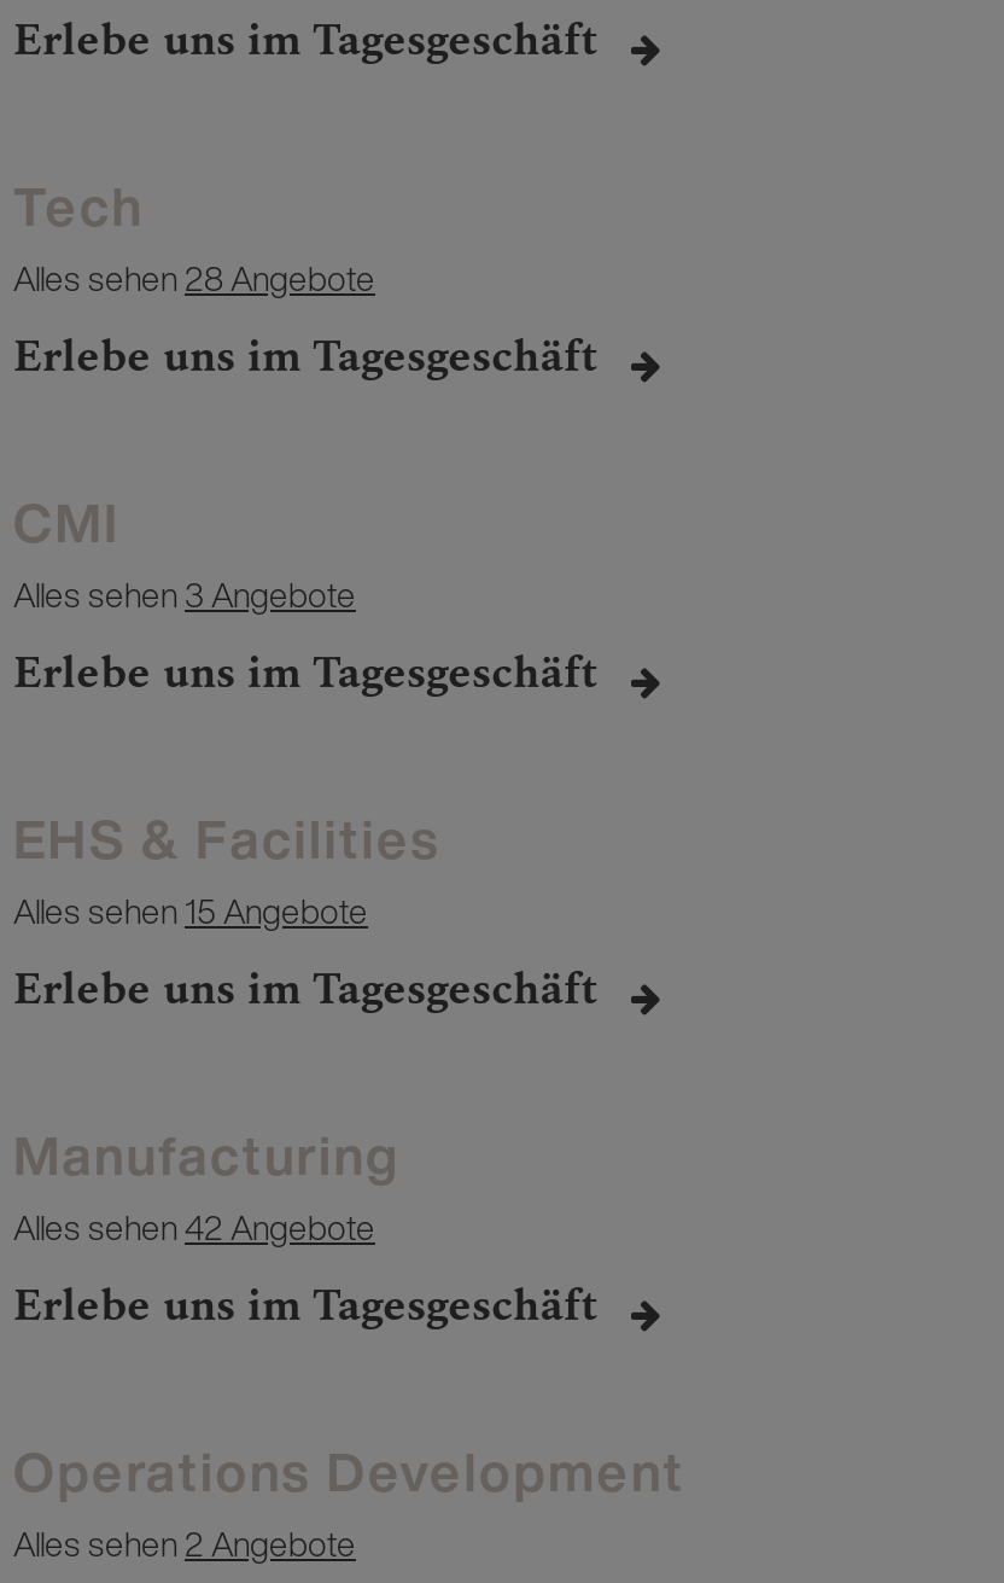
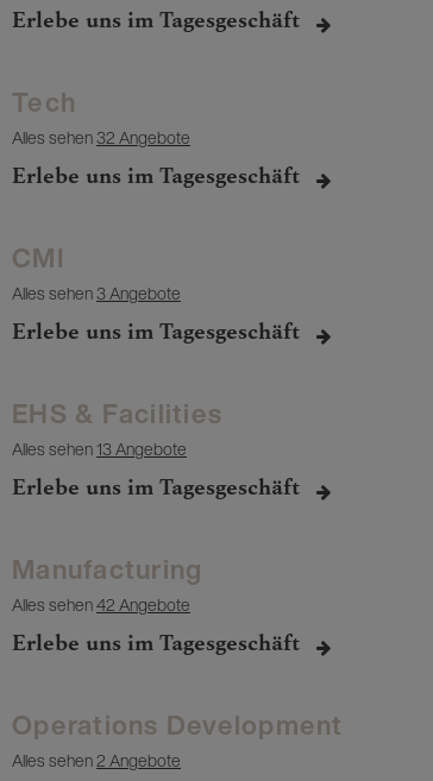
- Alles sehen 28 Angebote
+ Alles sehen 32 Angebote

- Alles sehen 15 Angebote
+ Alles sehen 13 Angebote
